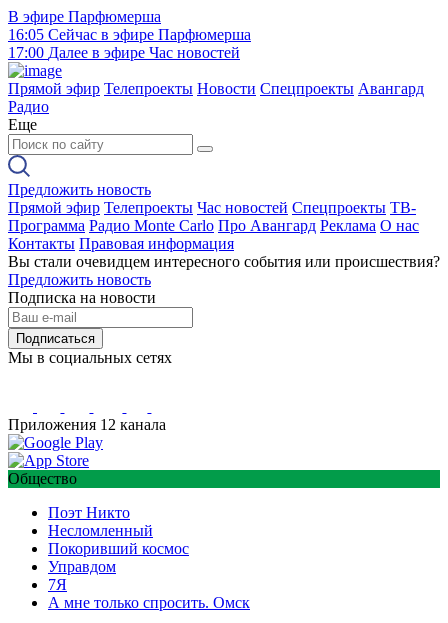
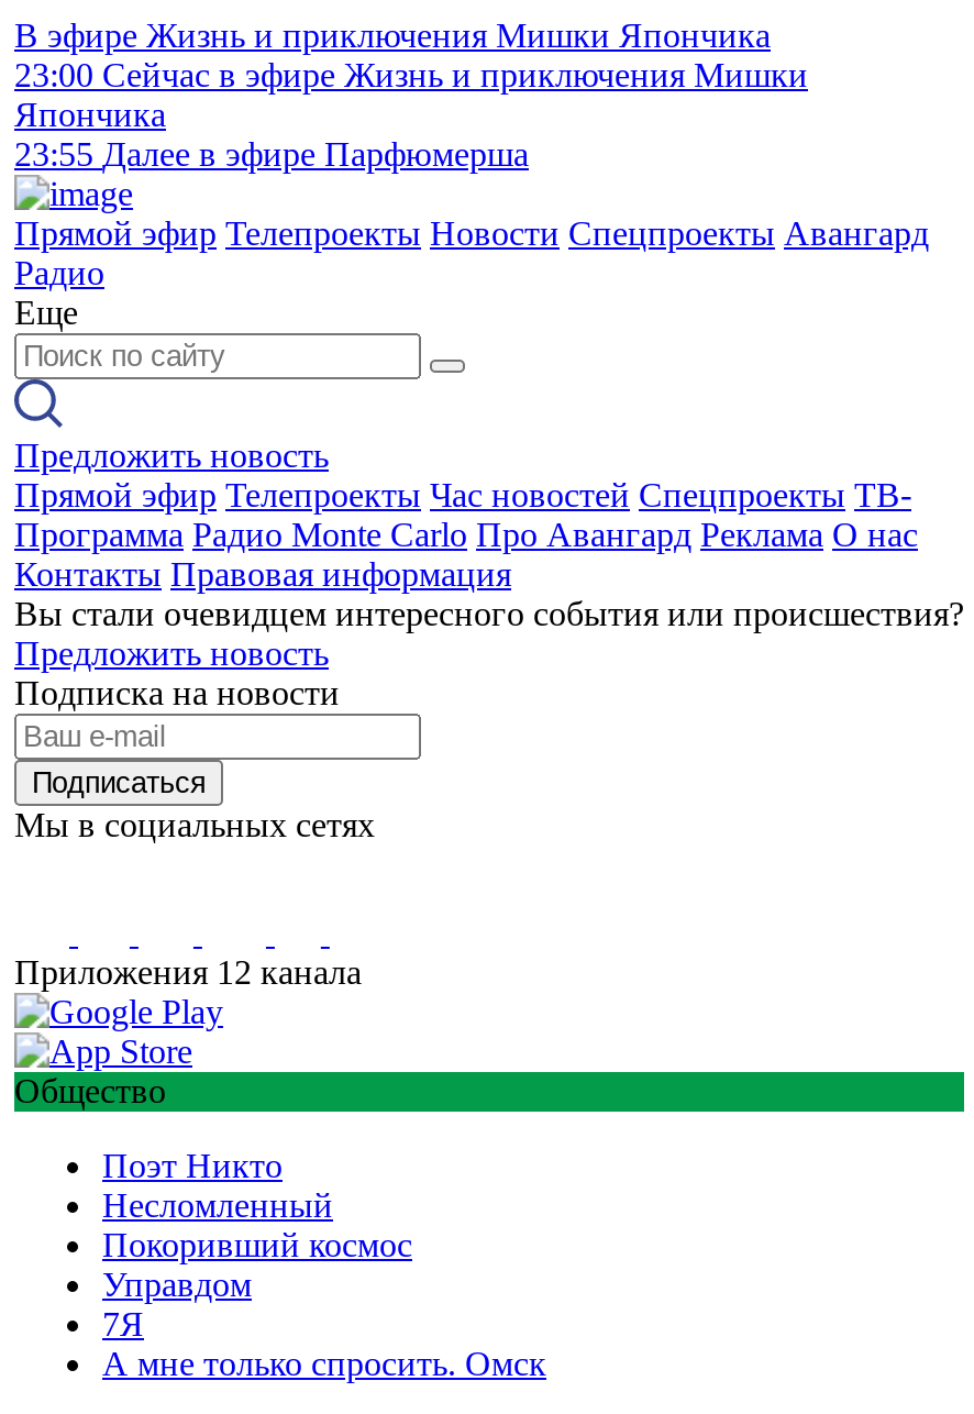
- В эфире Парфюмерша
- 16:05 Сейчас в эфире Парфюмерша
- 17:00 Далее в эфире Час новостей
+ В эфире Жизнь и приключения Мишки Япончика
+ 23:00 Сейчас в эфире Жизнь и приключения Мишки
+ Япончика
+ 23:55 Далее в эфире Парфюмерша
